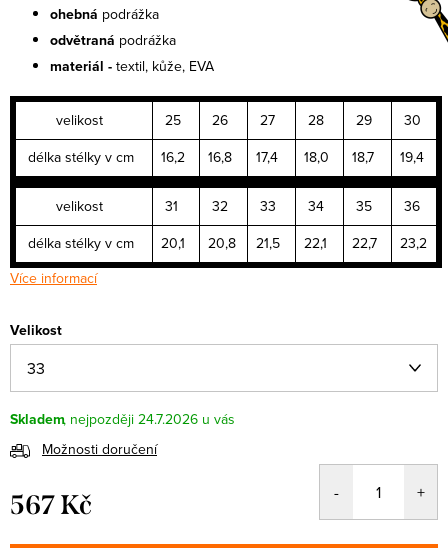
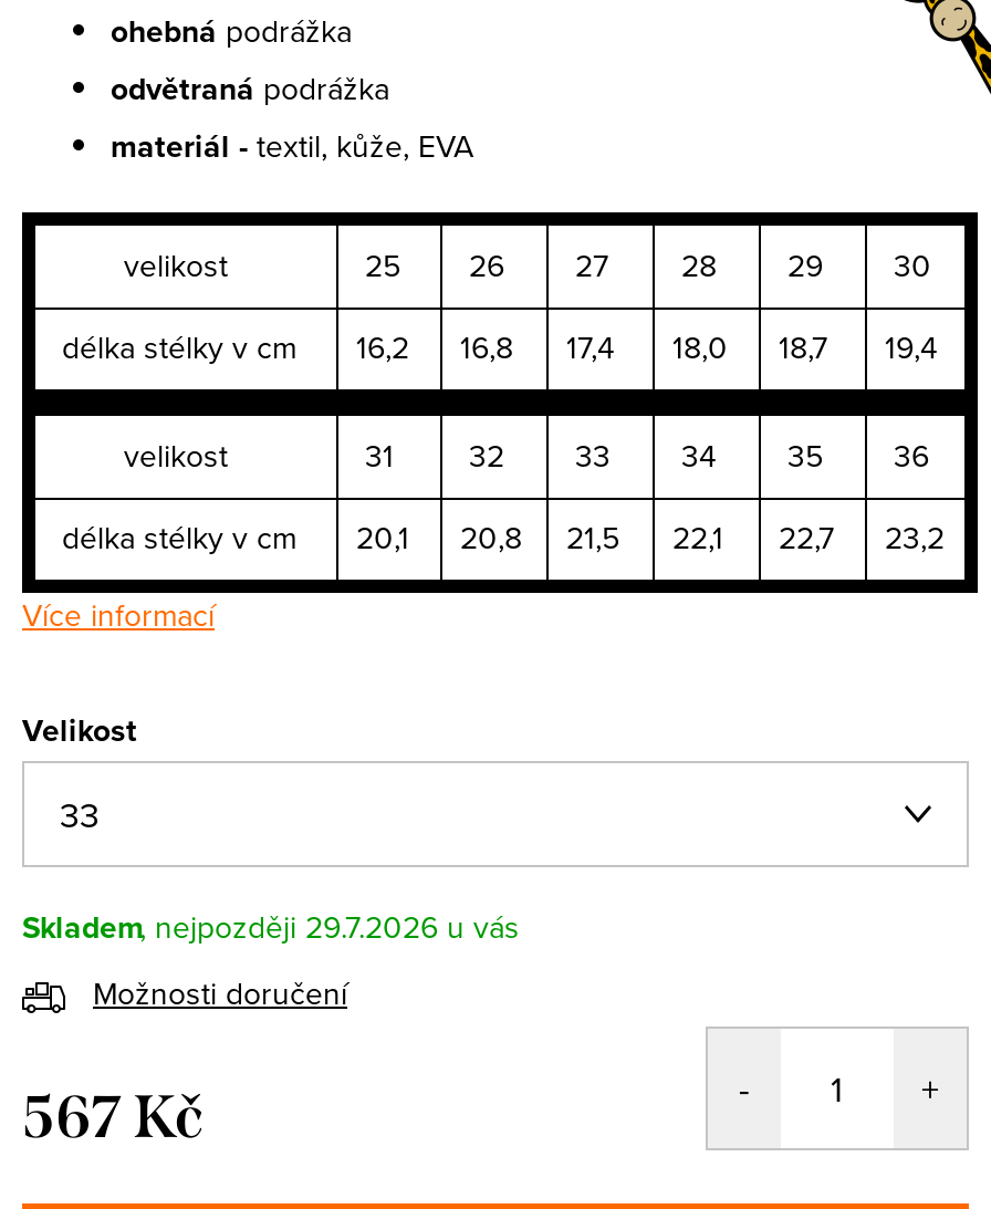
- 24.7.2026
+ 29.7.2026
